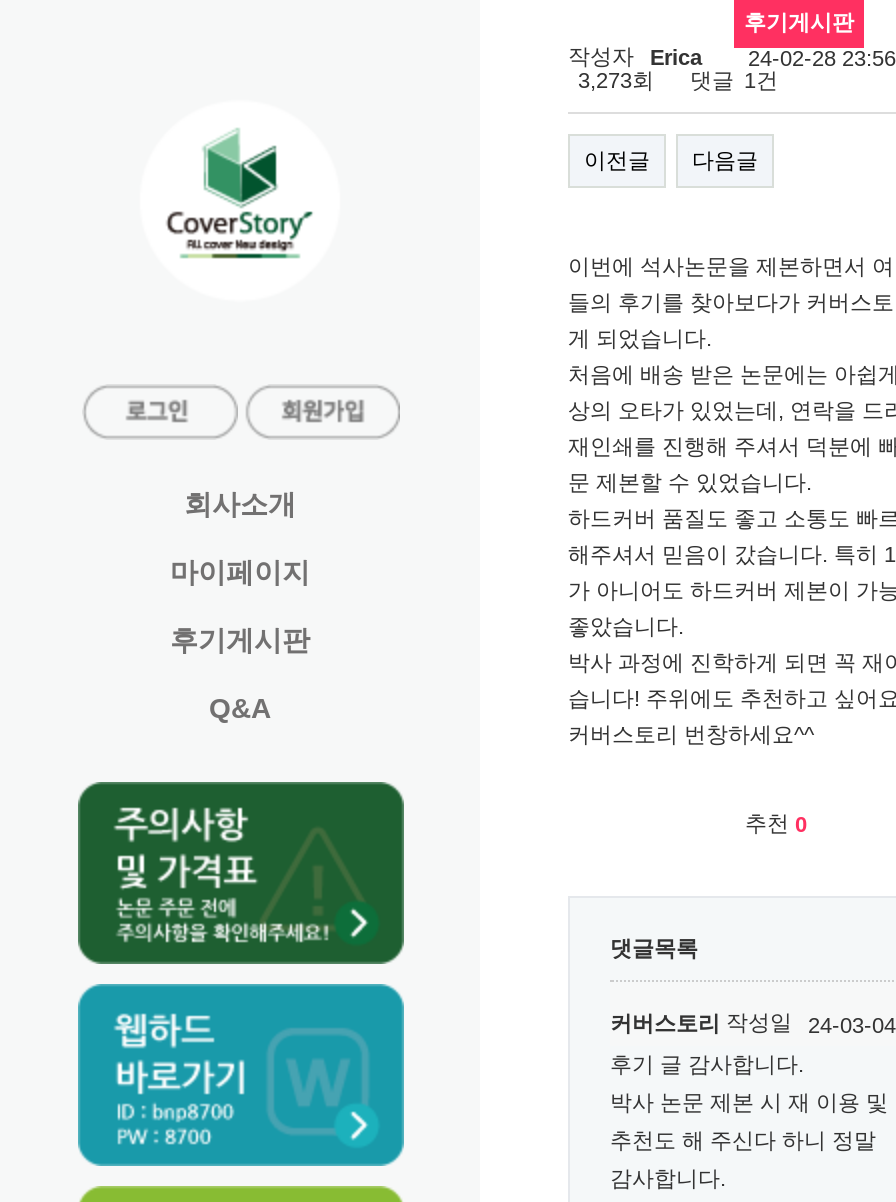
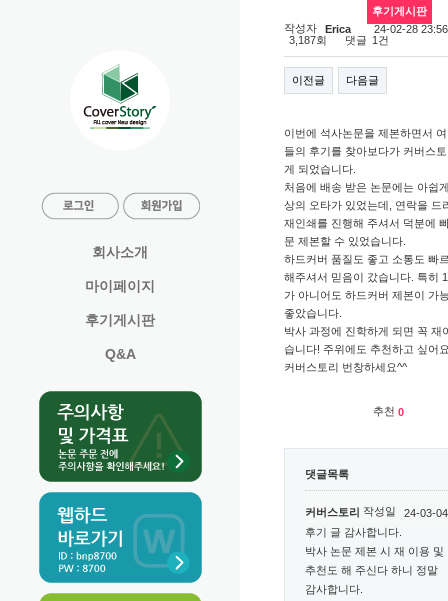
- 3,273회 댓글 1건
+ 3,187회 댓글 1건
